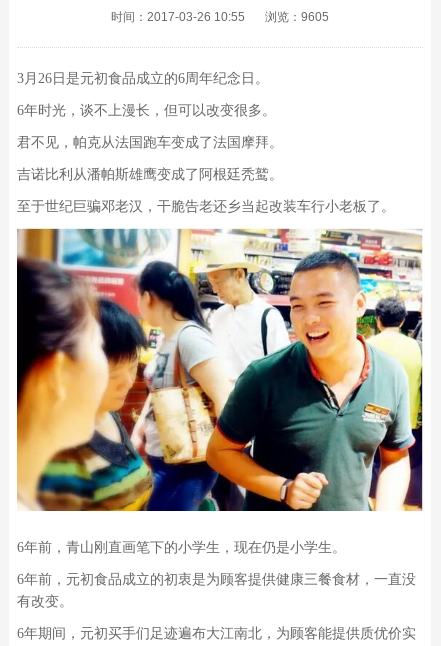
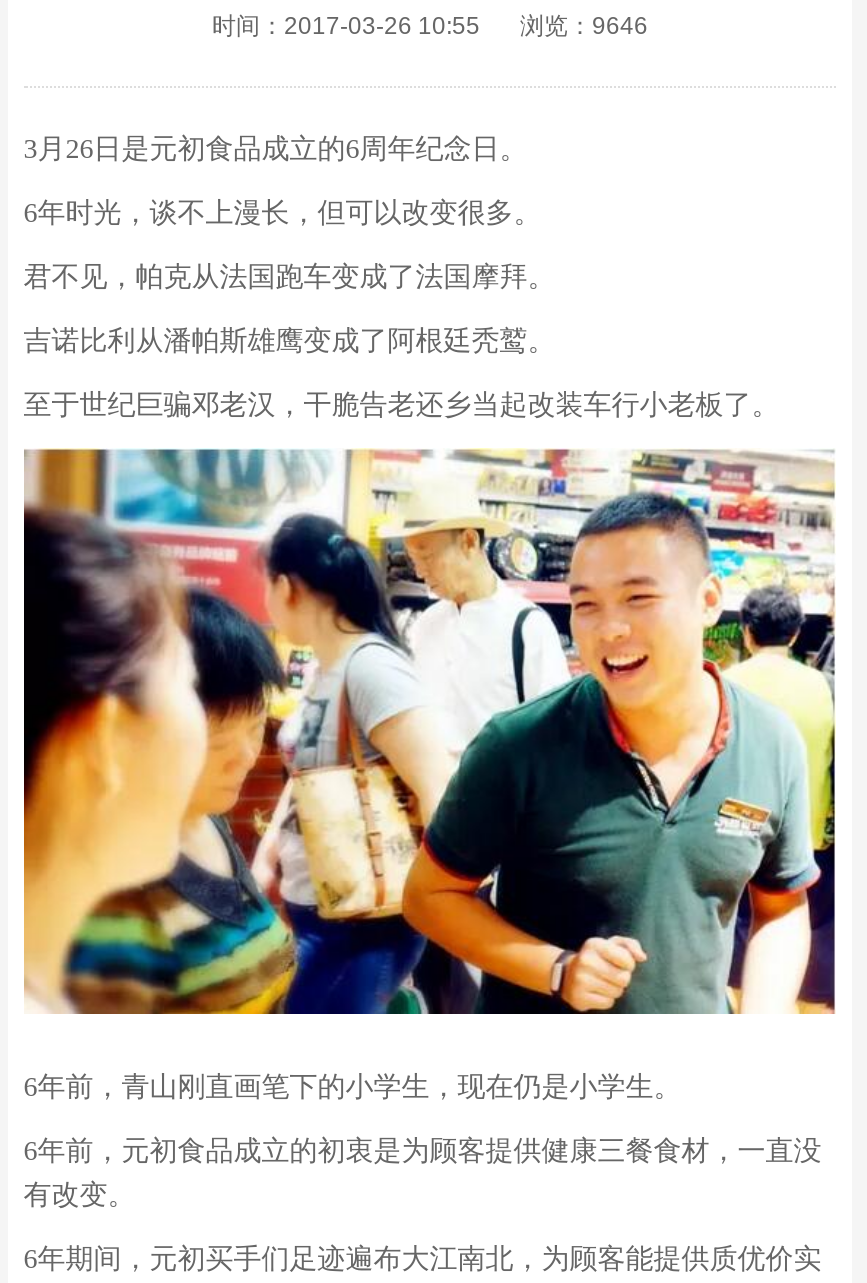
- 时间：2017-03-26 10:55 浏览：9605
+ 时间：2017-03-26 10:55 浏览：9646
